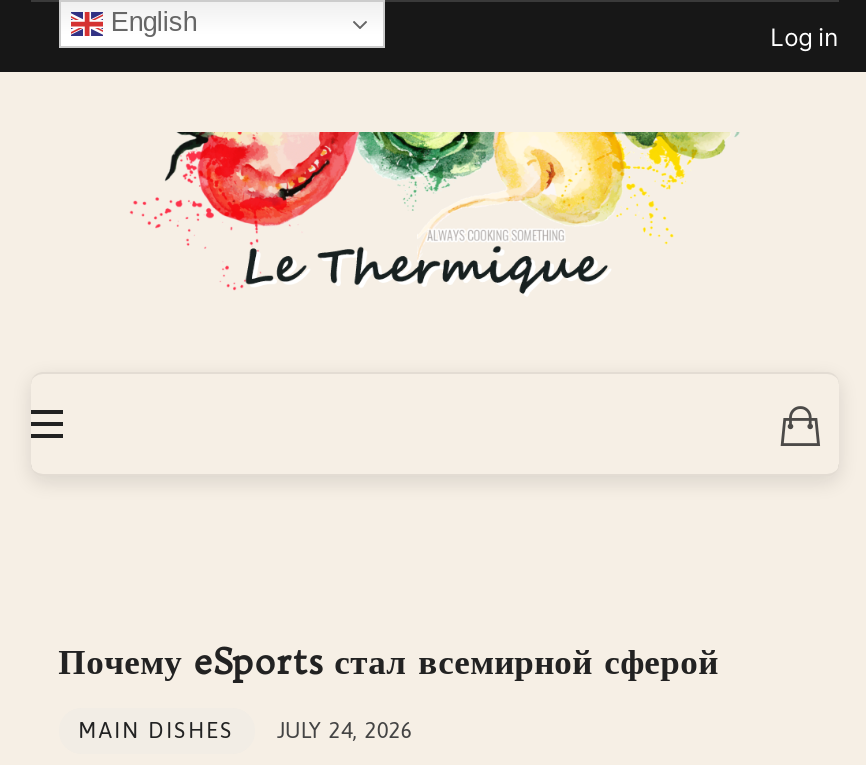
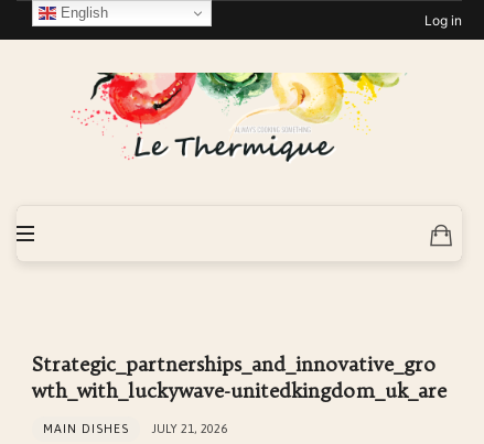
- Почему eSports стал всемирной сферой
+ Strategic_partnerships_and_innovative_gro
+ wth_with_luckywave-unitedkingdom_uk_are

- MAIN DISHES JULY 24, 2026
+ MAIN DISHES JULY 21, 2026
